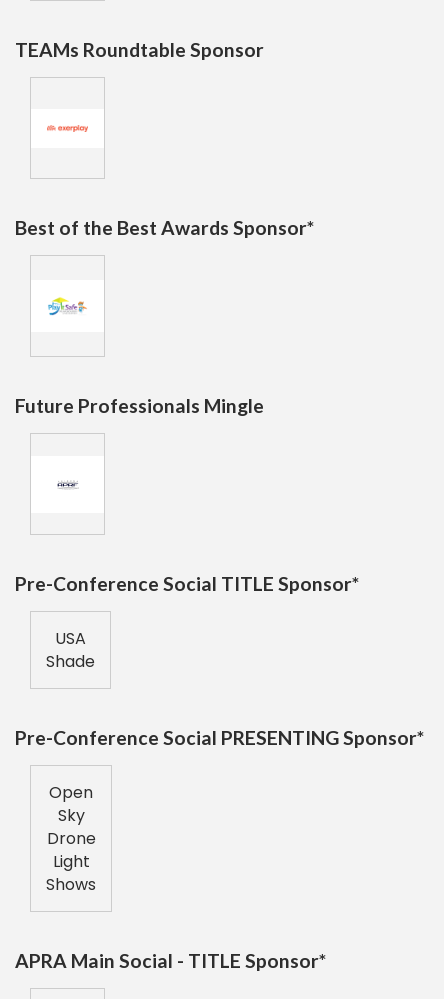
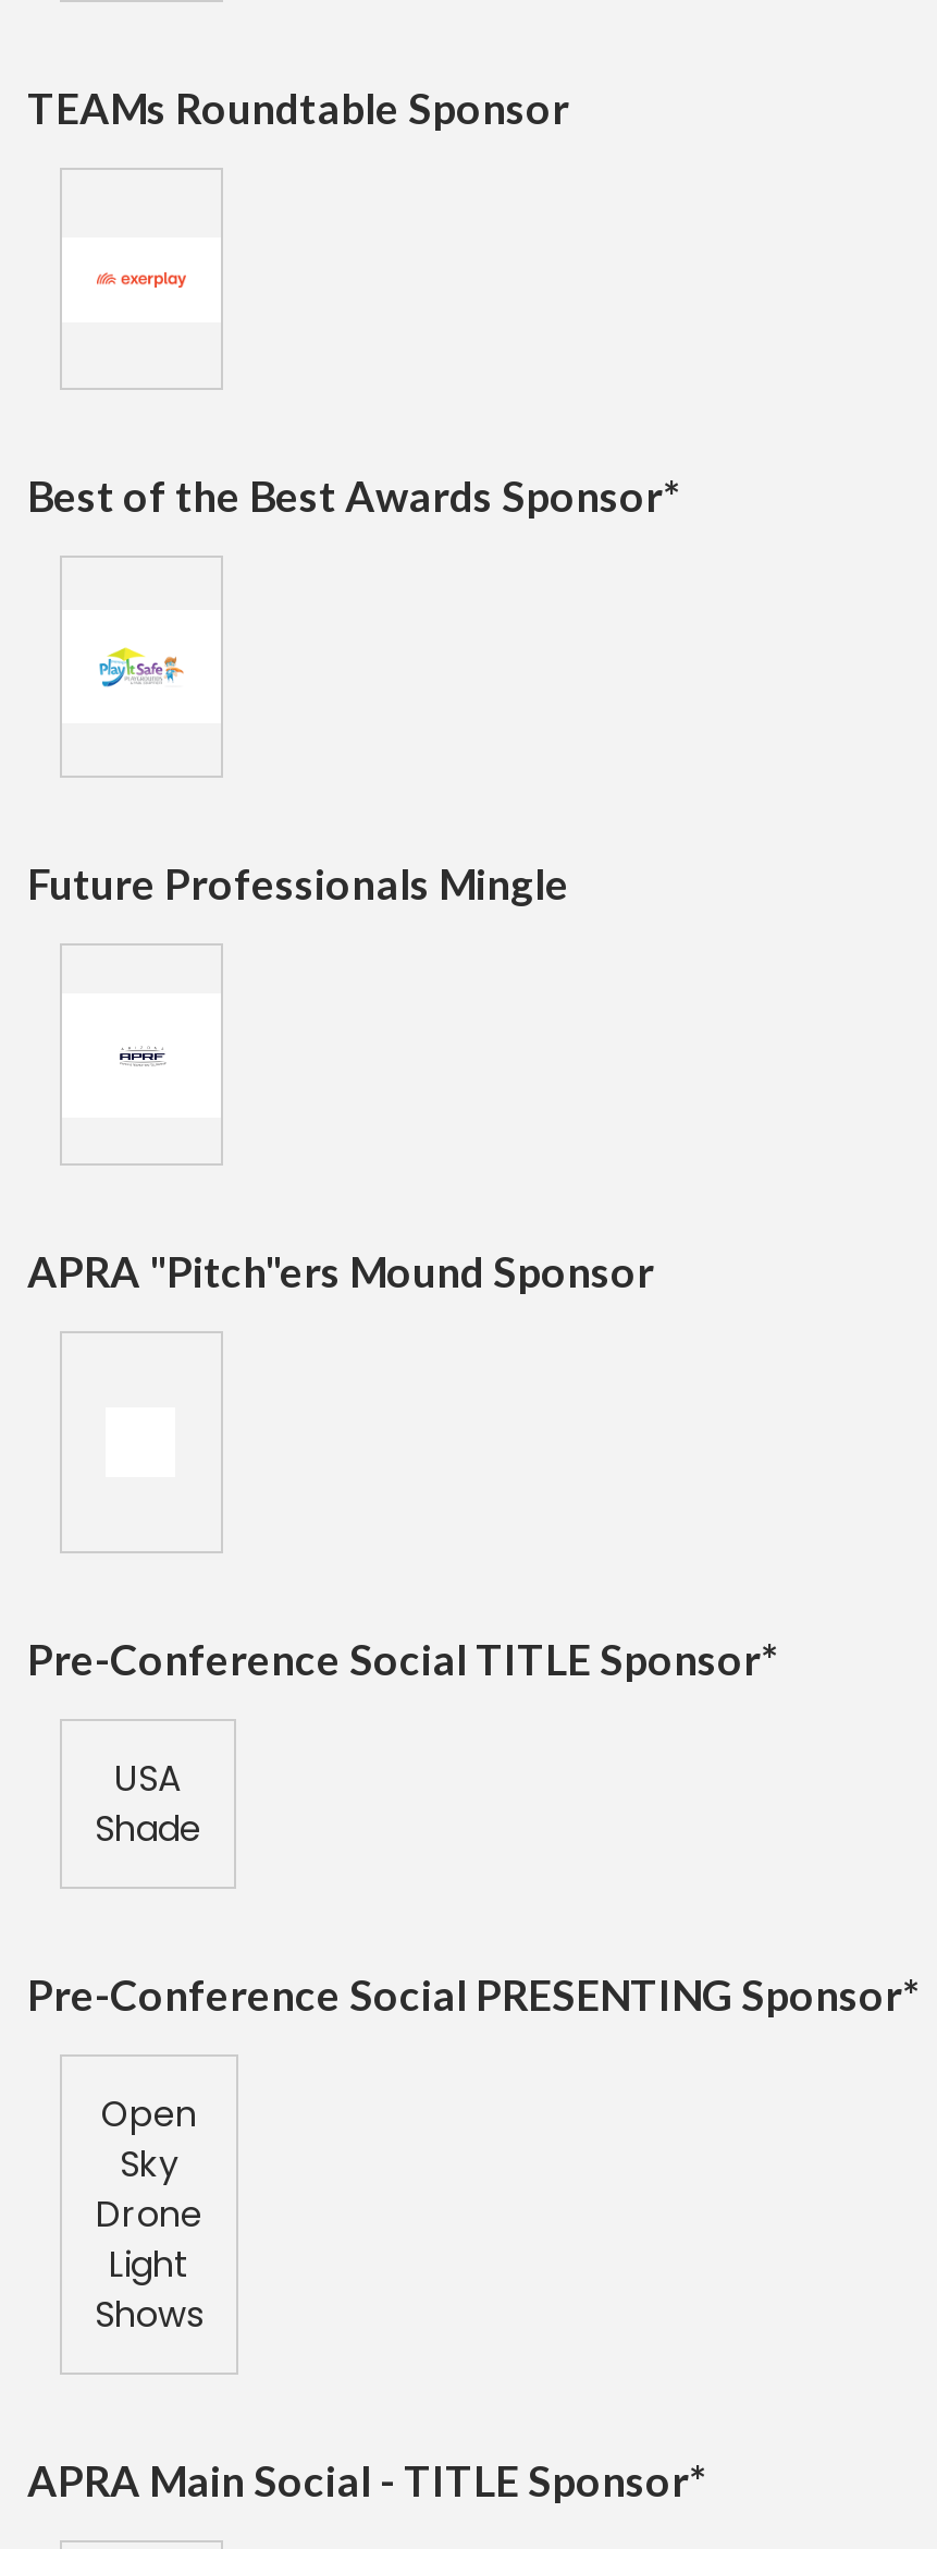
+ APRA "Pitch"ers Mound Sponsor
